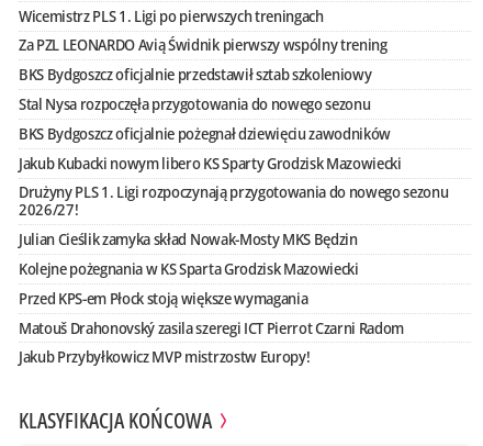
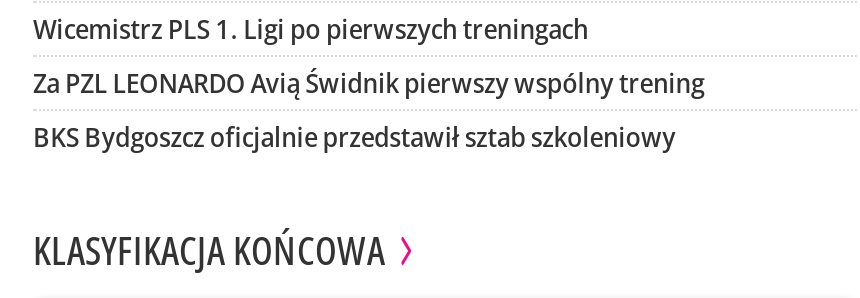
- Stal Nysa rozpoczęła przygotowania do nowego sezonu
- BKS Bydgoszcz oficjalnie pożegnał dziewięciu zawodników
- Jakub Kubacki nowym libero KS Sparty Grodzisk Mazowiecki
- Drużyny PLS 1. Ligi rozpoczynają przygotowania do nowego sezonu
- 2026/27!
- Julian Cieślik zamyka skład Nowak-Mosty MKS Będzin
- Kolejne pożegnania w KS Sparta Grodzisk Mazowiecki
- Przed KPS-em Płock stoją większe wymagania
- Matouš Drahonovský zasila szeregi ICT Pierrot Czarni Radom
- Jakub Przybyłkowicz MVP mistrzostw Europy!
